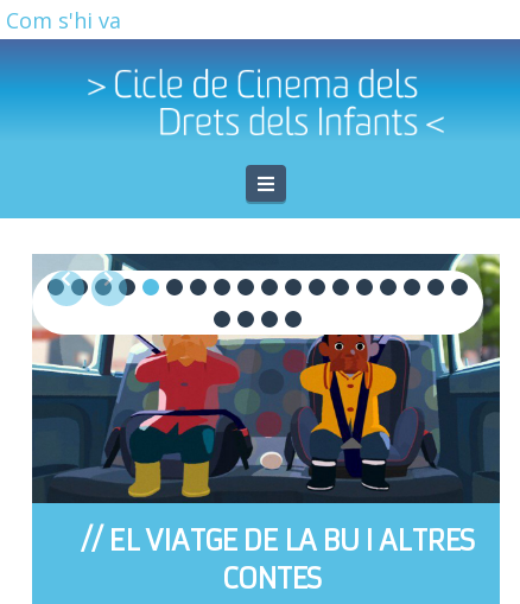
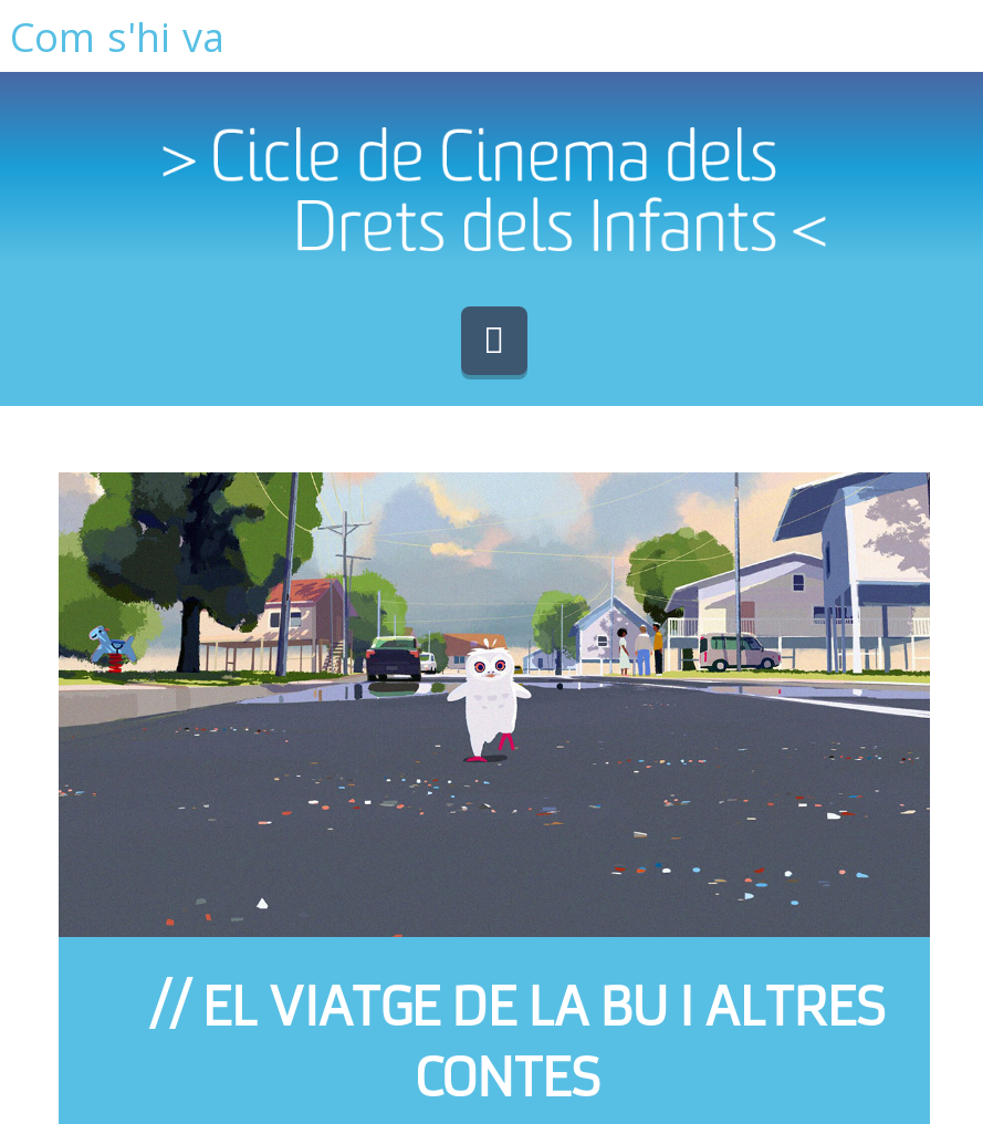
- [image]
+ [image]
